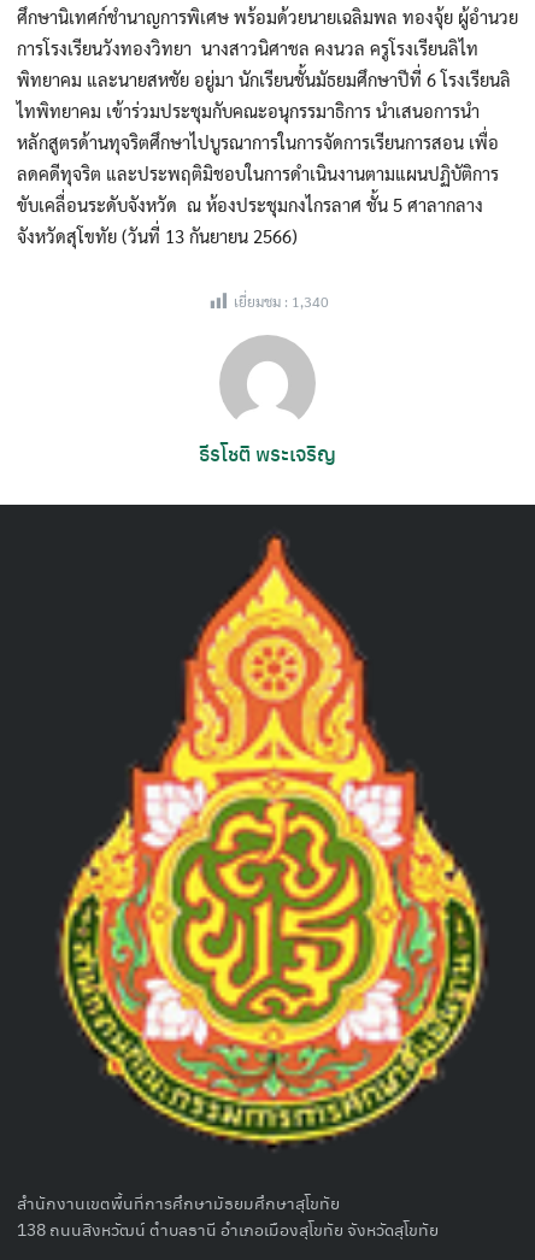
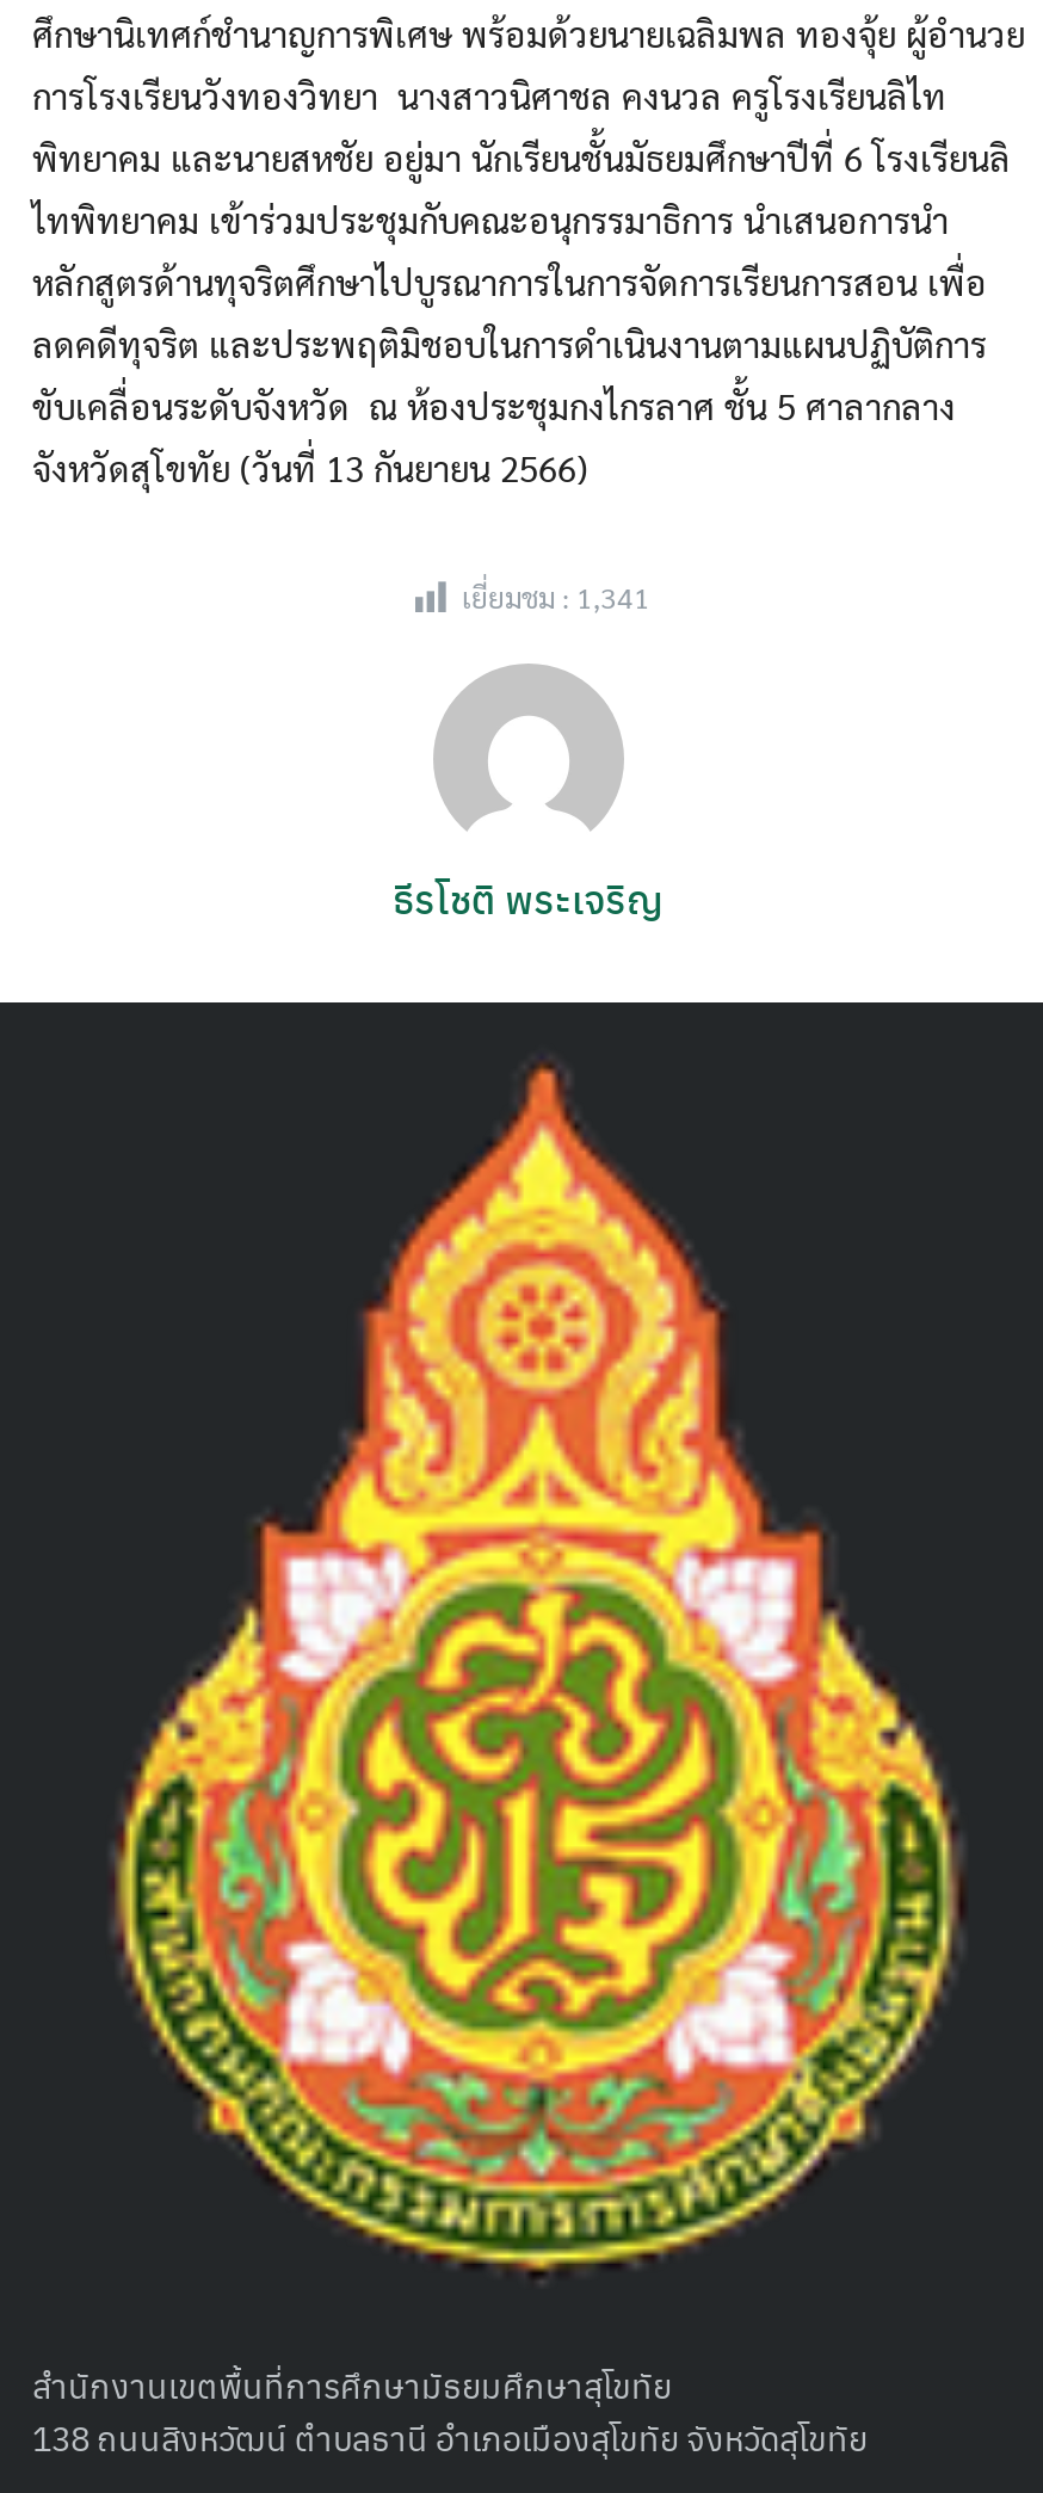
- เยี่ยมชม : 1,340
+ เยี่ยมชม : 1,341
